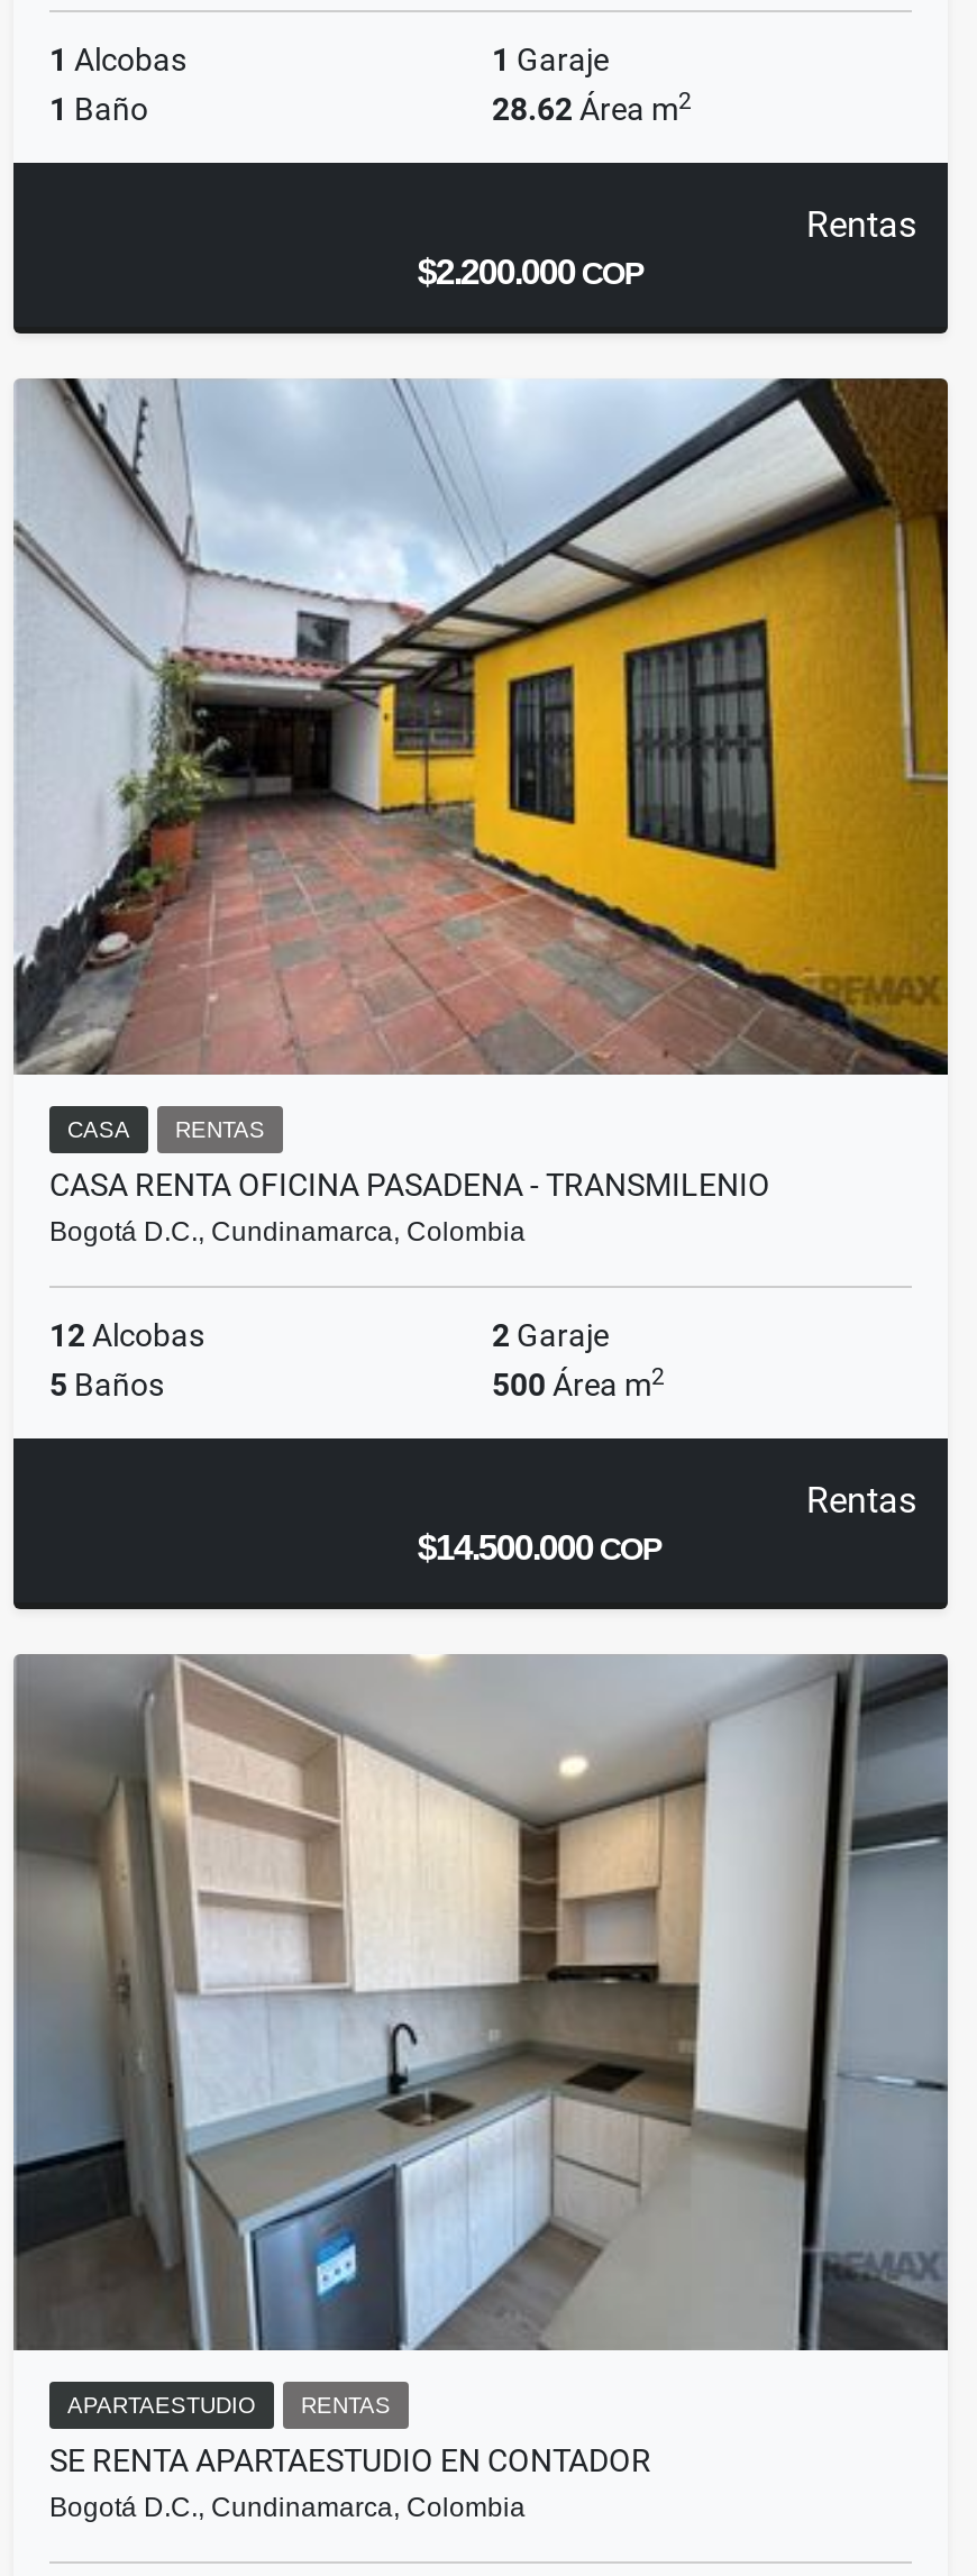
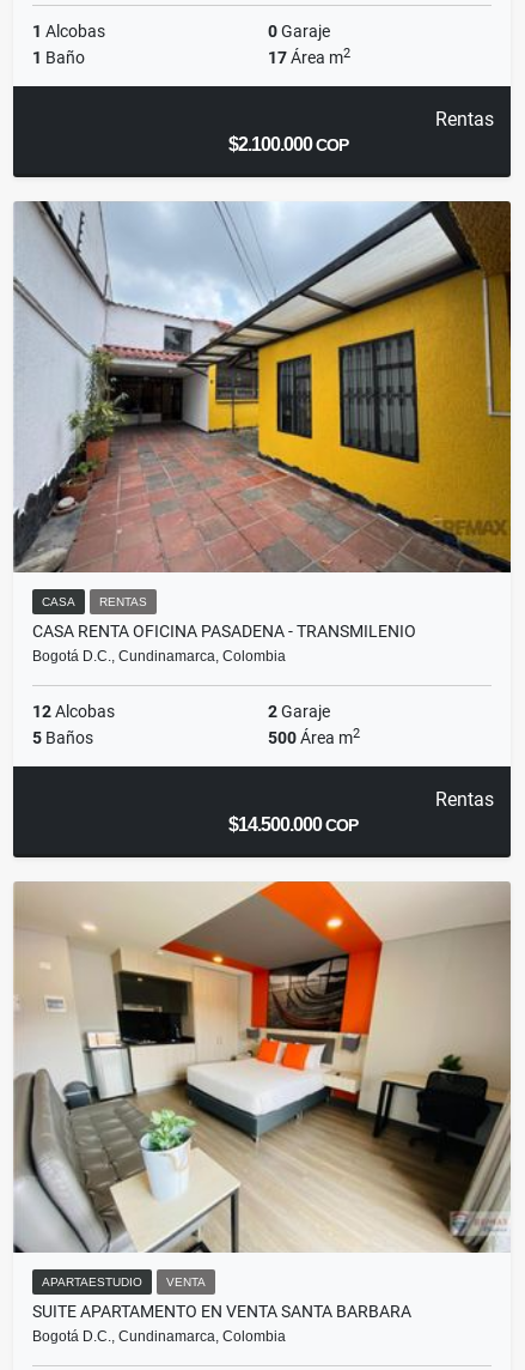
- 1 Garaje
+ 0 Garaje

- 28.62 Área m2
+ 17 Área m2

- $2.200.000 COP
+ $2.100.000 COP

- [image]
- RENTAS
+ [image]
+ VENTA

- SE RENTA APARTAESTUDIO EN CONTADOR
+ SUITE APARTAMENTO EN VENTA SANTA BARBARA
